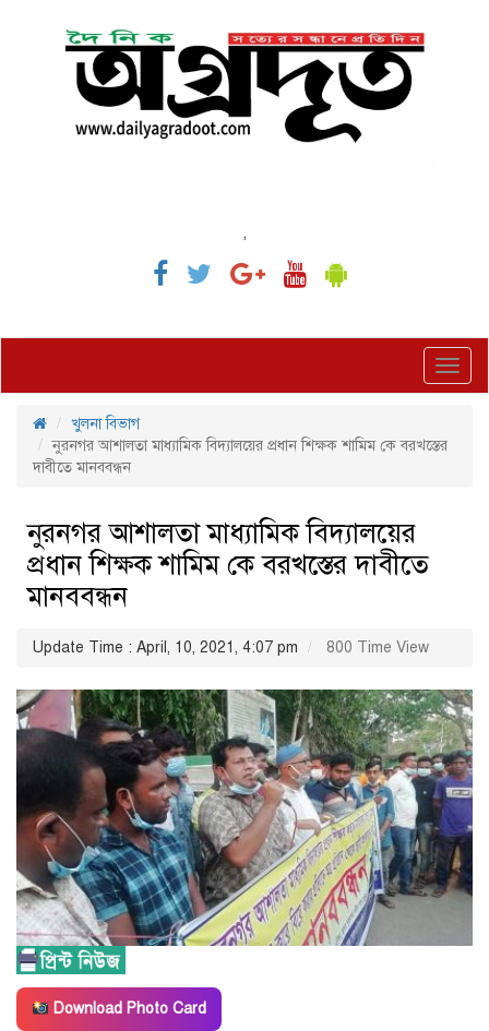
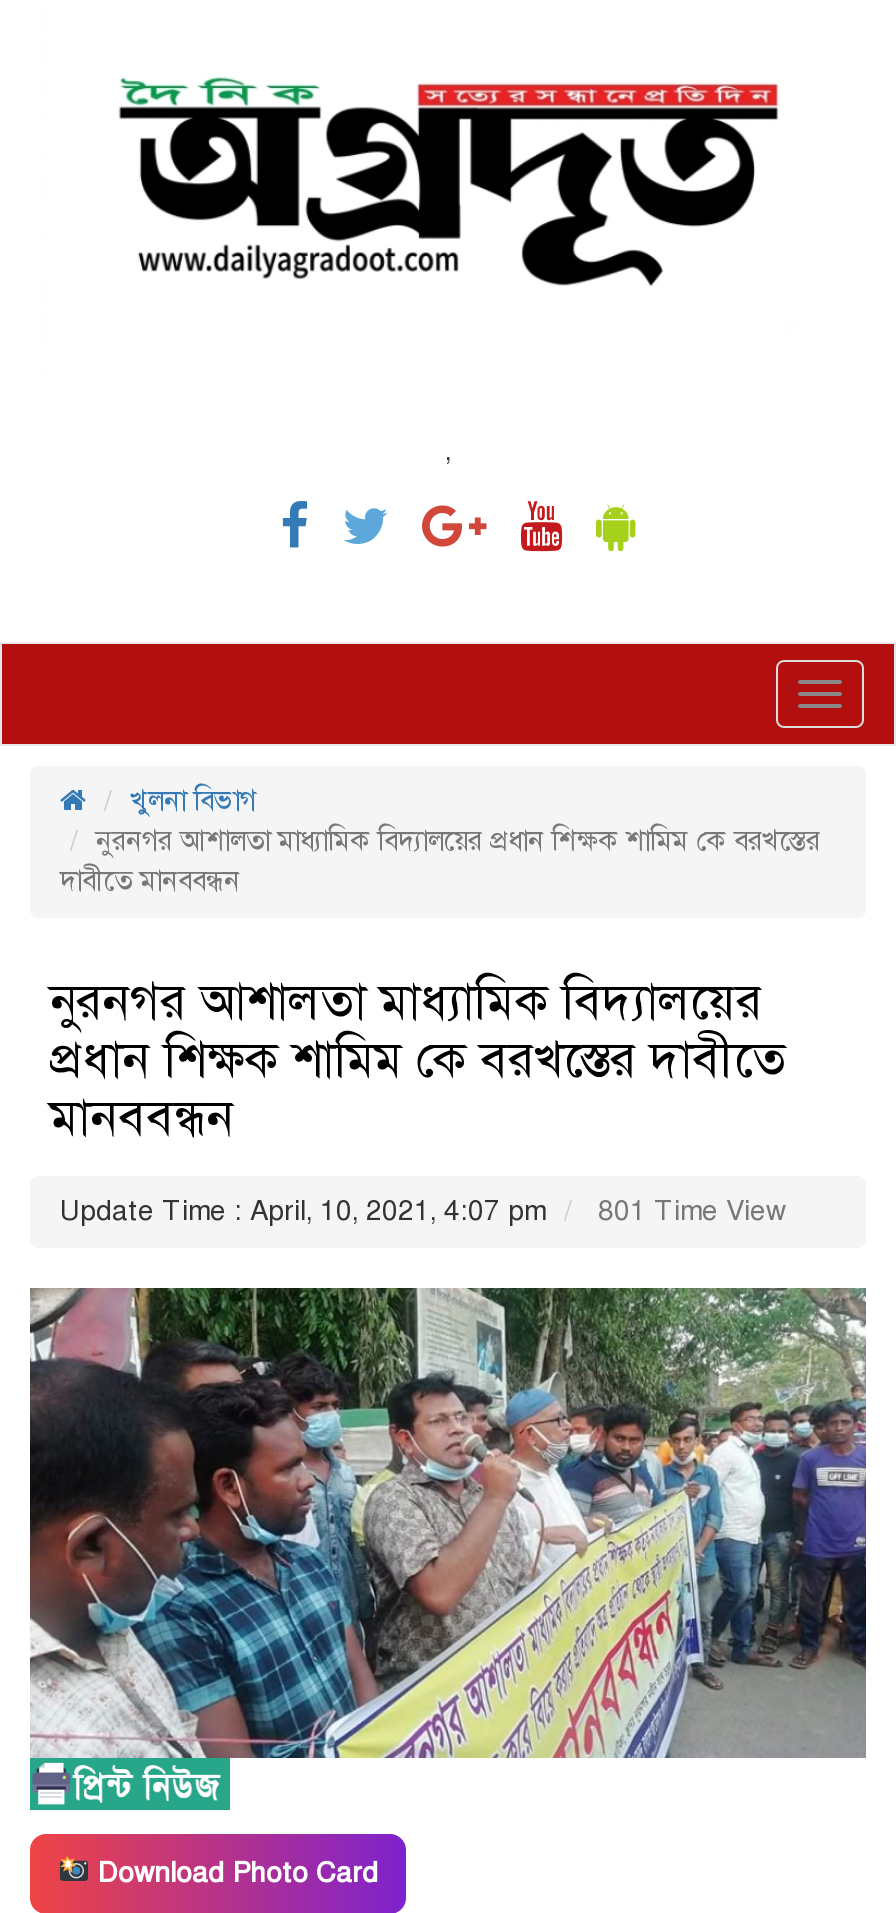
- Update Time : April, 10, 2021, 4:07 pm 800 Time View
+ Update Time : April, 10, 2021, 4:07 pm 801 Time View
